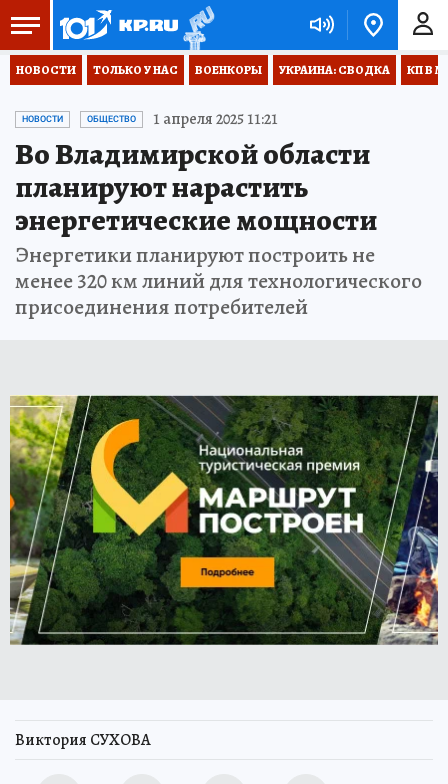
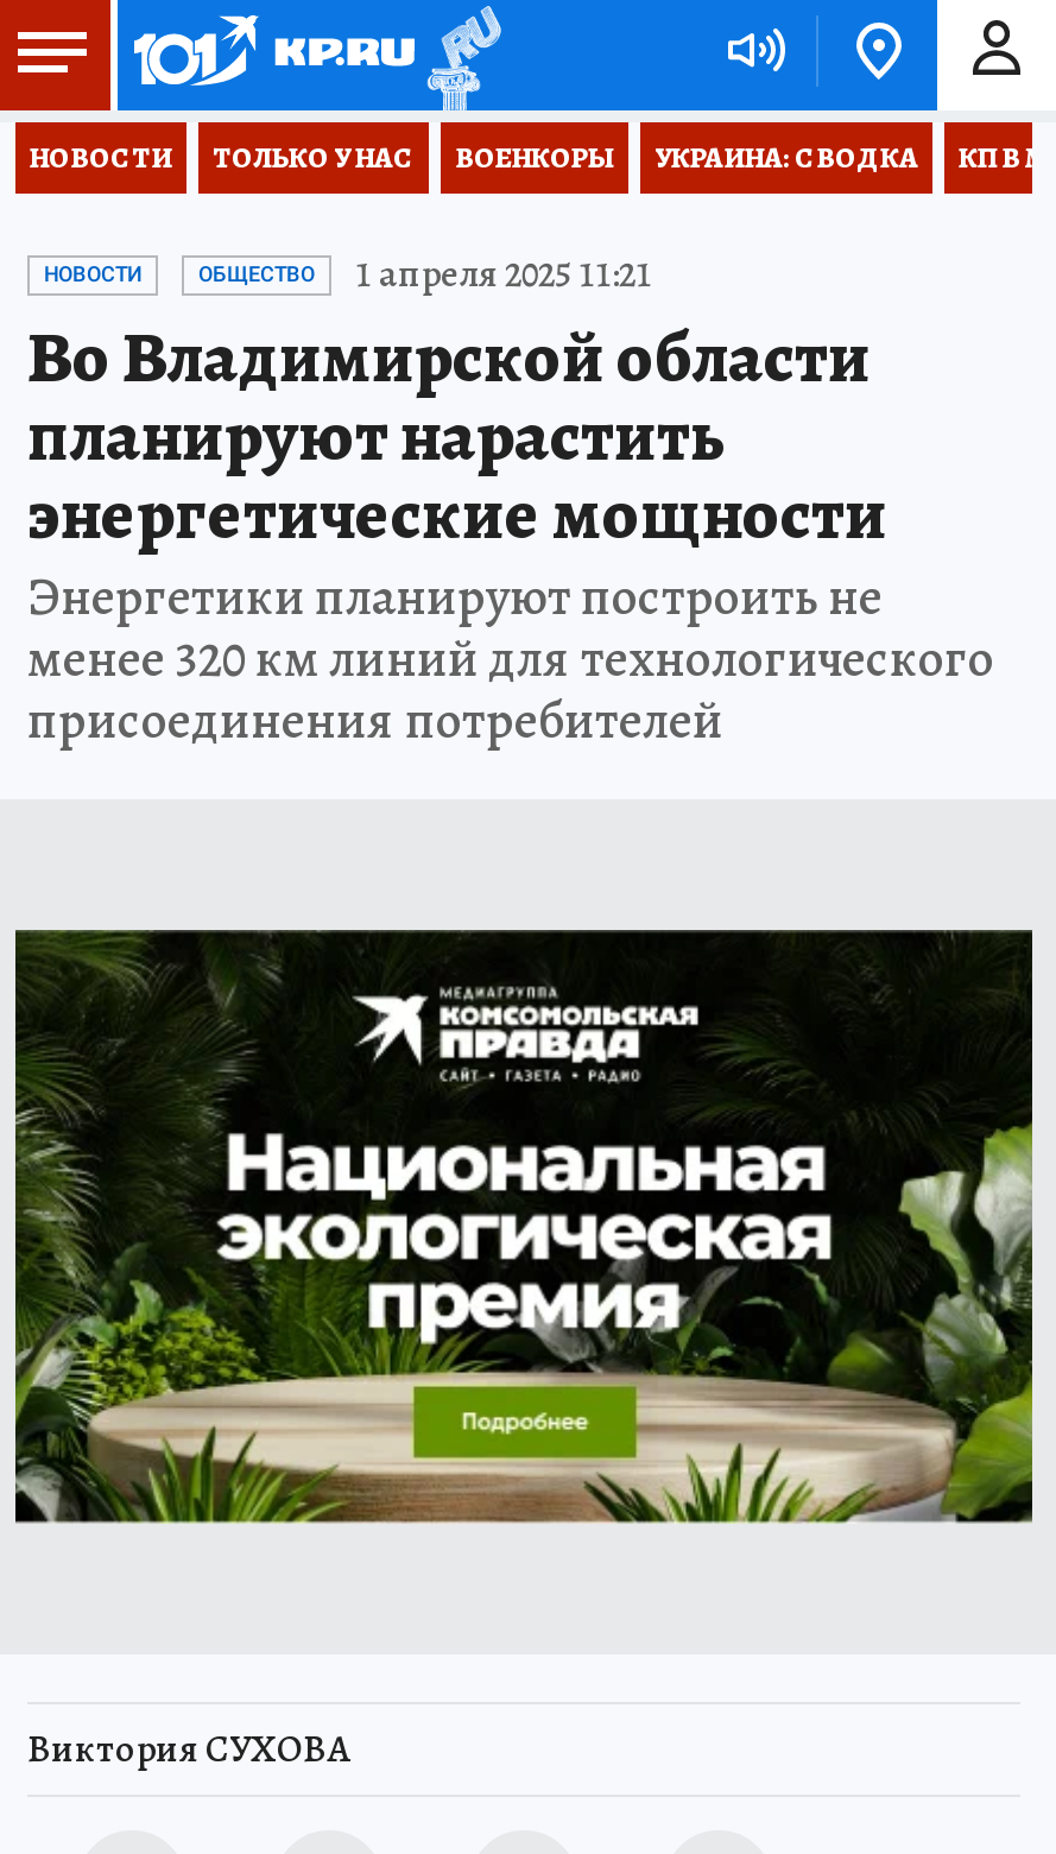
- [image]
+ [image]
